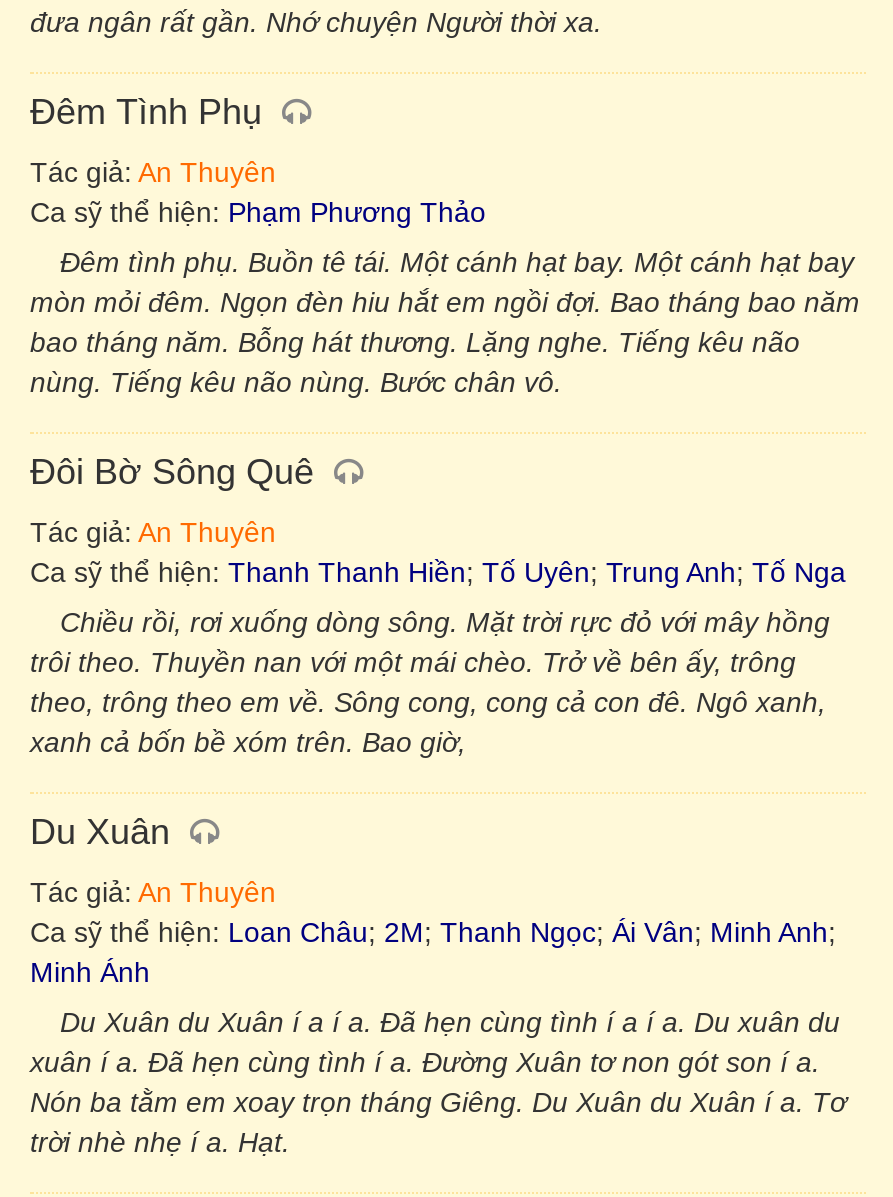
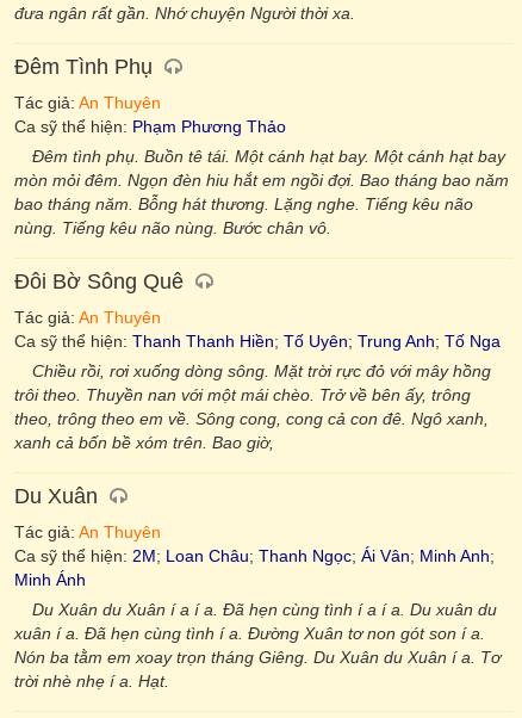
- Ca sỹ thể hiện: Loan Châu; 2M; Thanh Ngọc; Ái Vân; Minh Anh;
+ Ca sỹ thể hiện: 2M; Loan Châu; Thanh Ngọc; Ái Vân; Minh Anh;
